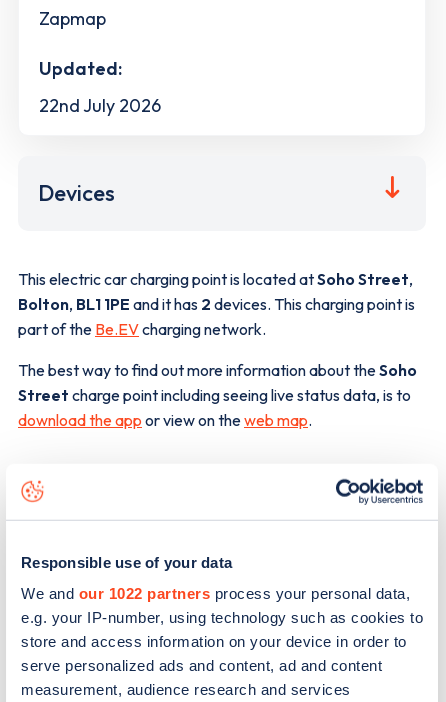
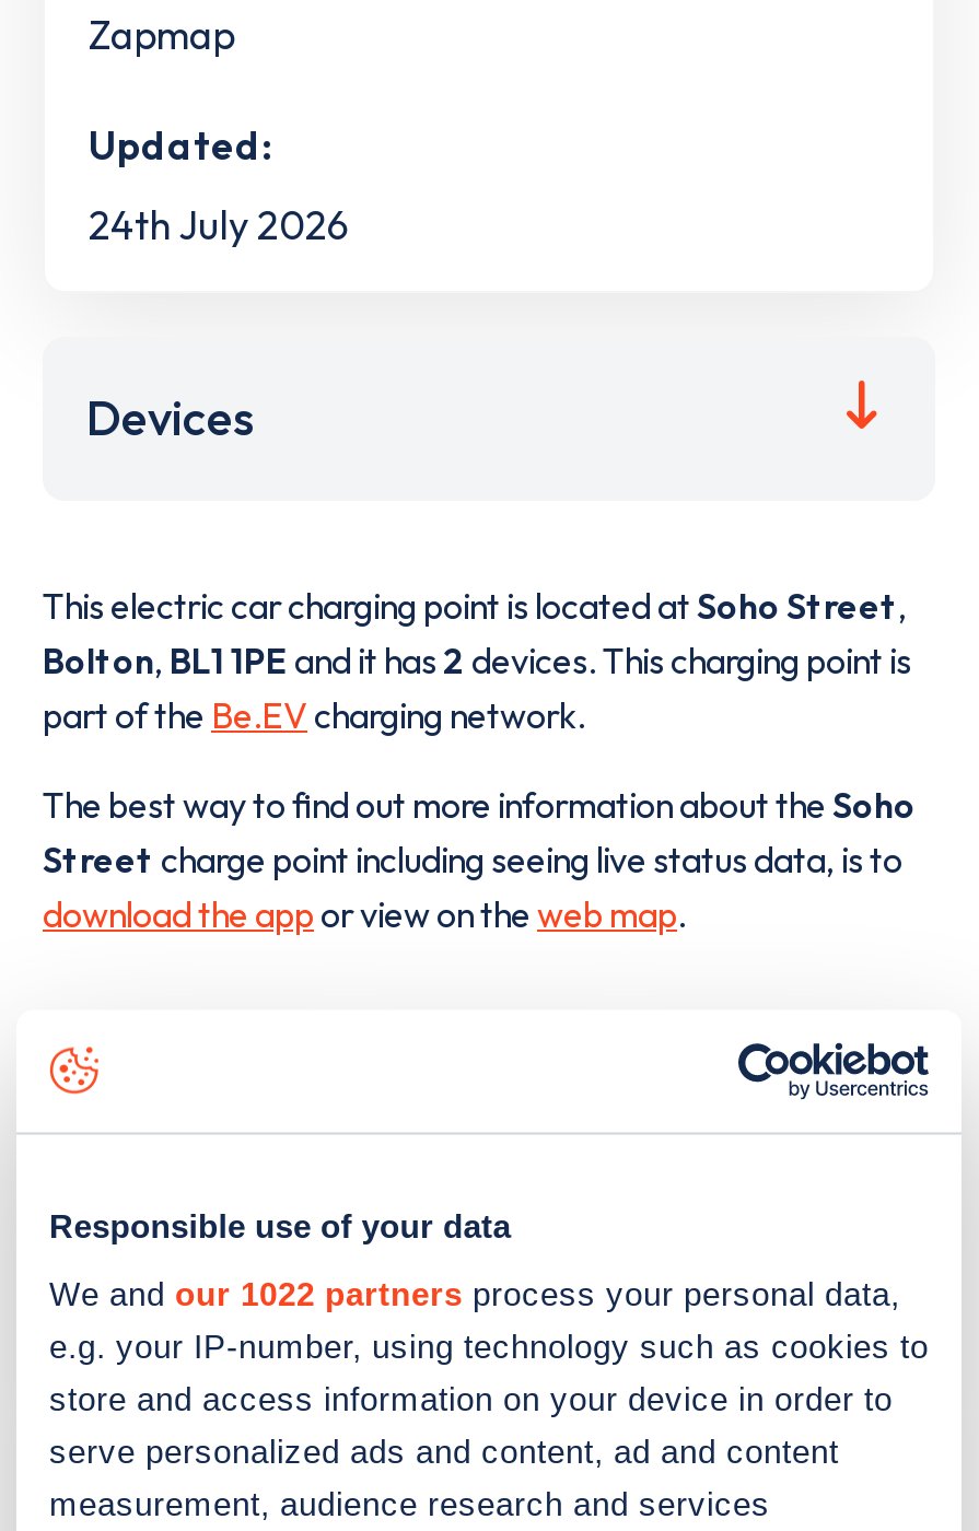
- 22nd July 2026
+ 24th July 2026
